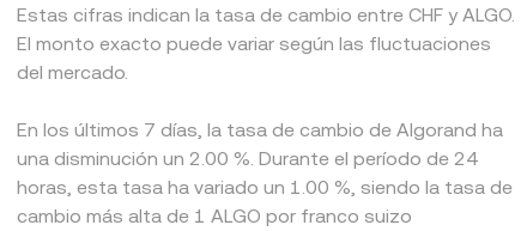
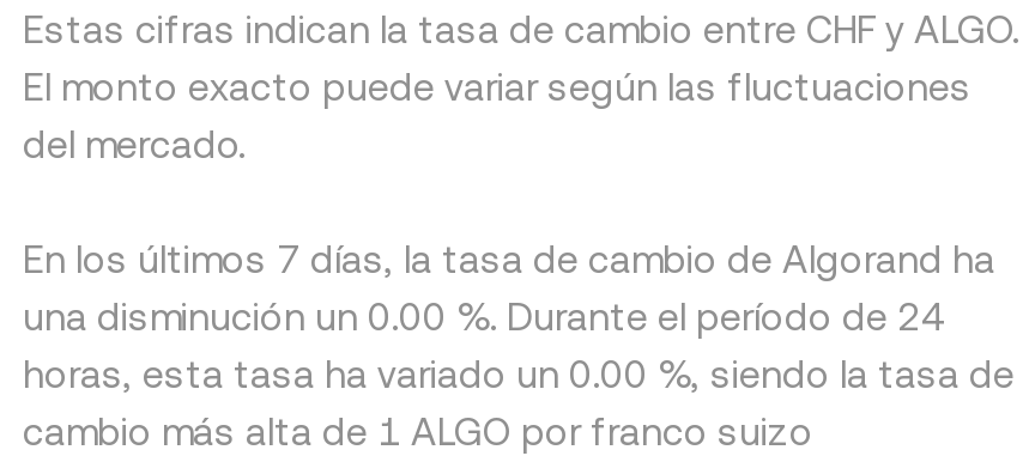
- una disminución un 2.00 %. Durante el período de 24
+ una disminución un 0.00 %. Durante el período de 24

- horas, esta tasa ha variado un 1.00 %, siendo la tasa de
+ horas, esta tasa ha variado un 0.00 %, siendo la tasa de
